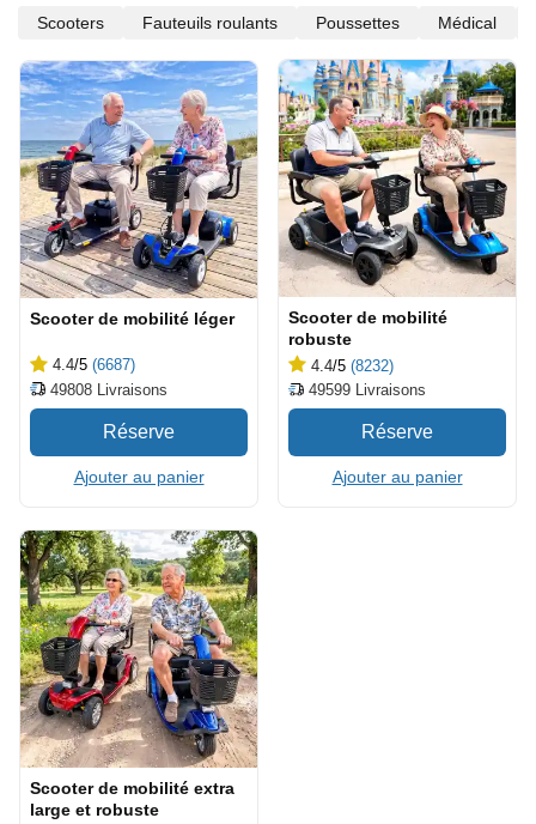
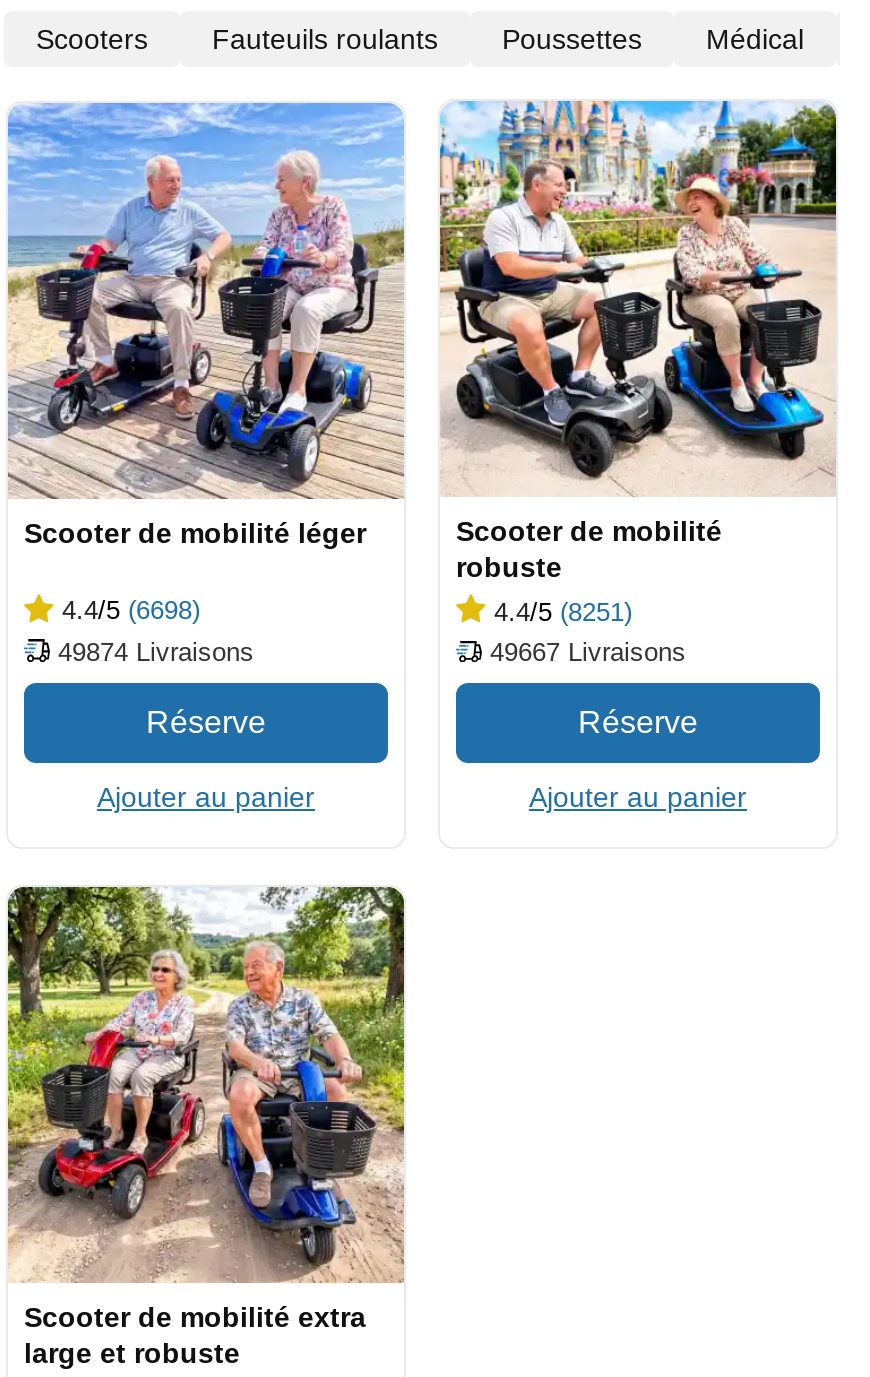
- 4.4/5 (6687)
+ 4.4/5 (6698)

- 4.4/5 (8232)
+ 4.4/5 (8251)

- 49808 Livraisons
+ 49874 Livraisons

- 49599 Livraisons
+ 49667 Livraisons
